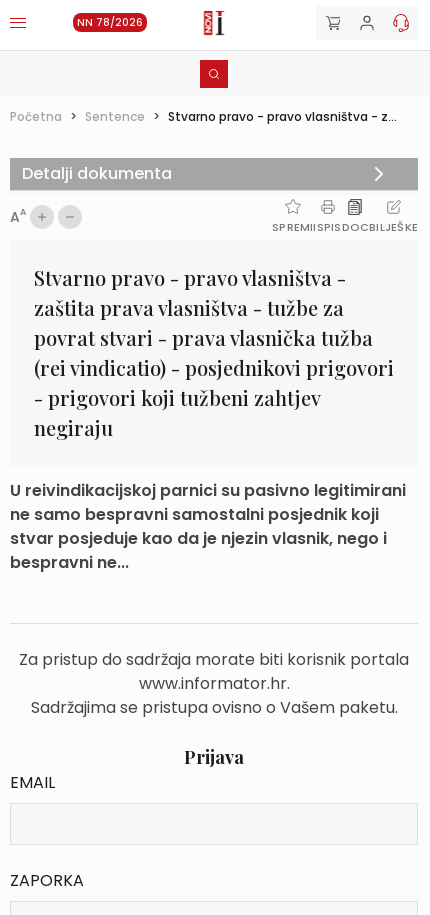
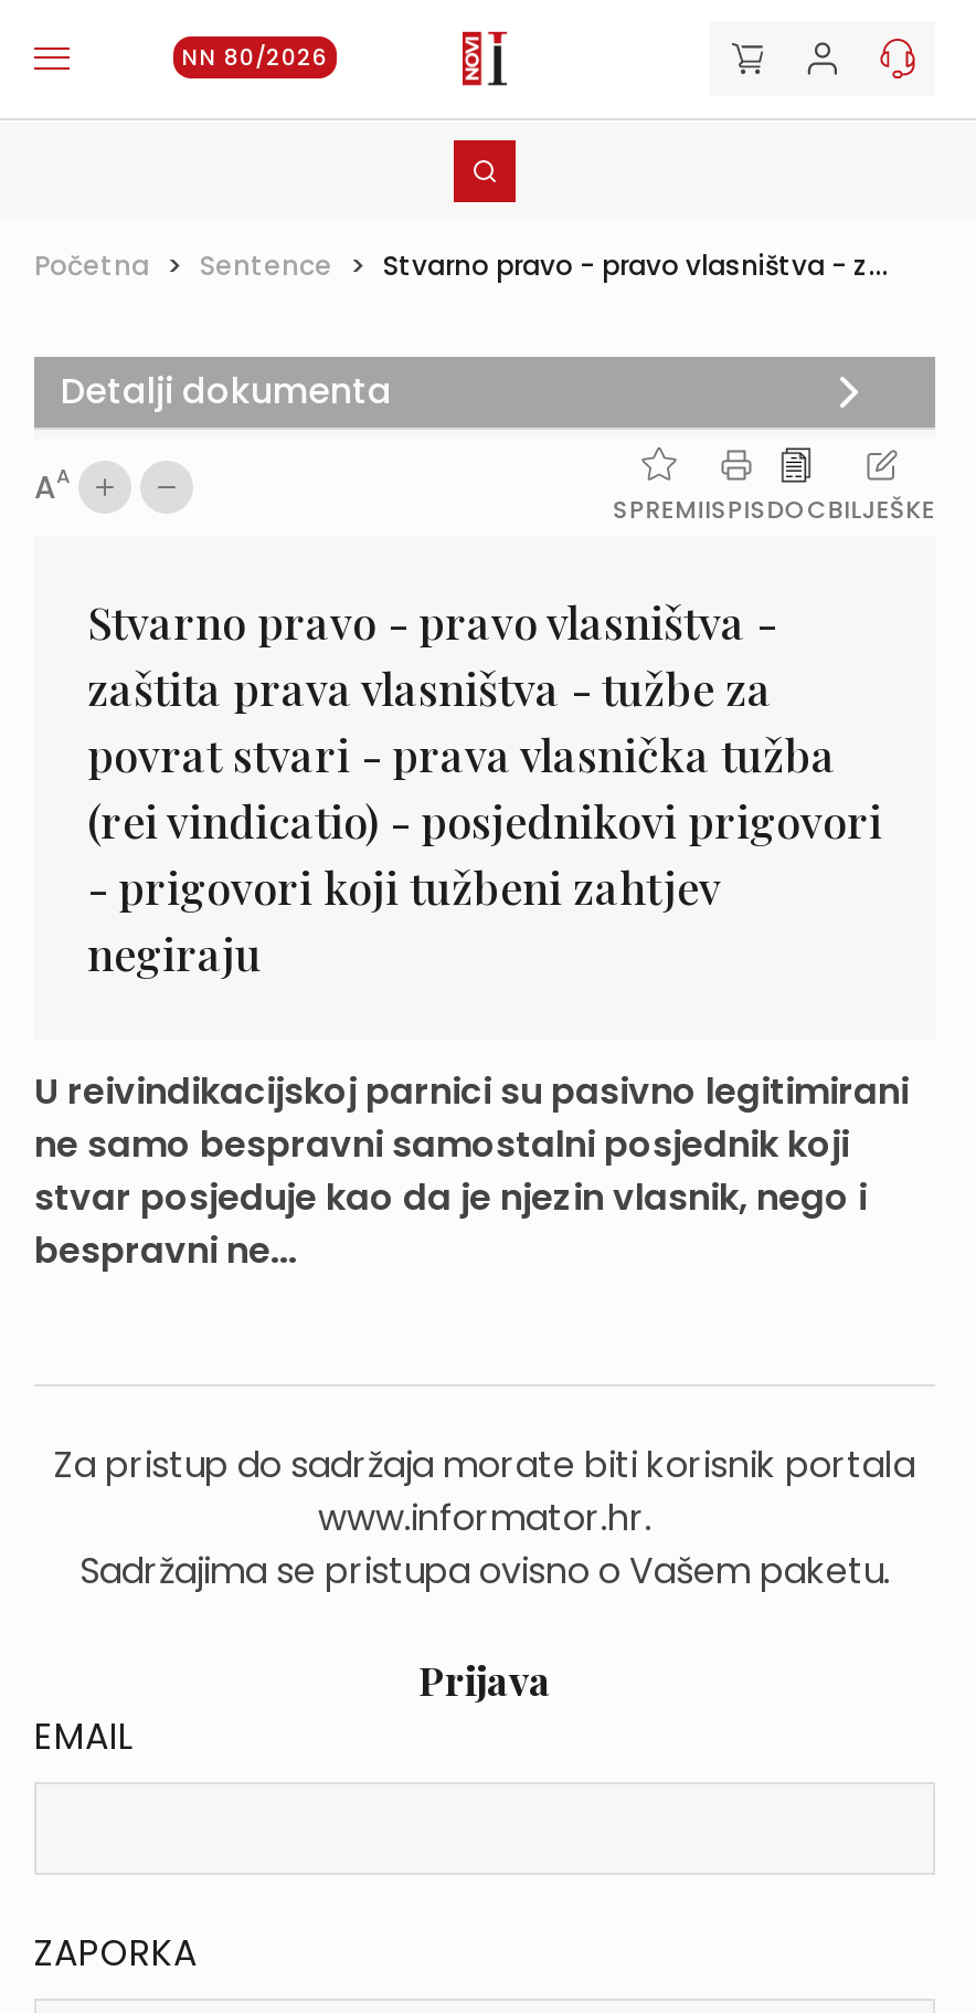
- NN 78/2026
+ NN 80/2026
